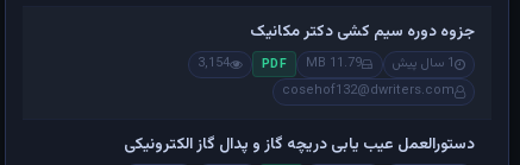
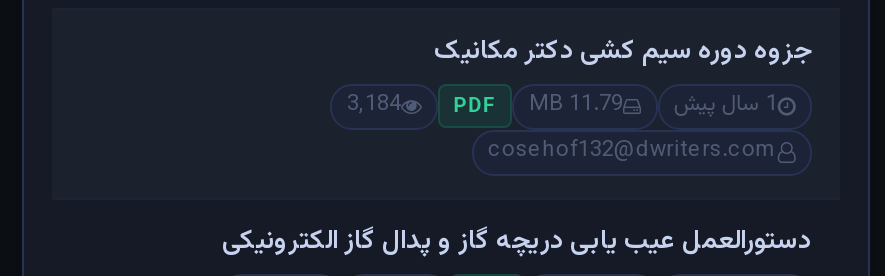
- 3,154 PDF
+ 3,184 PDF
